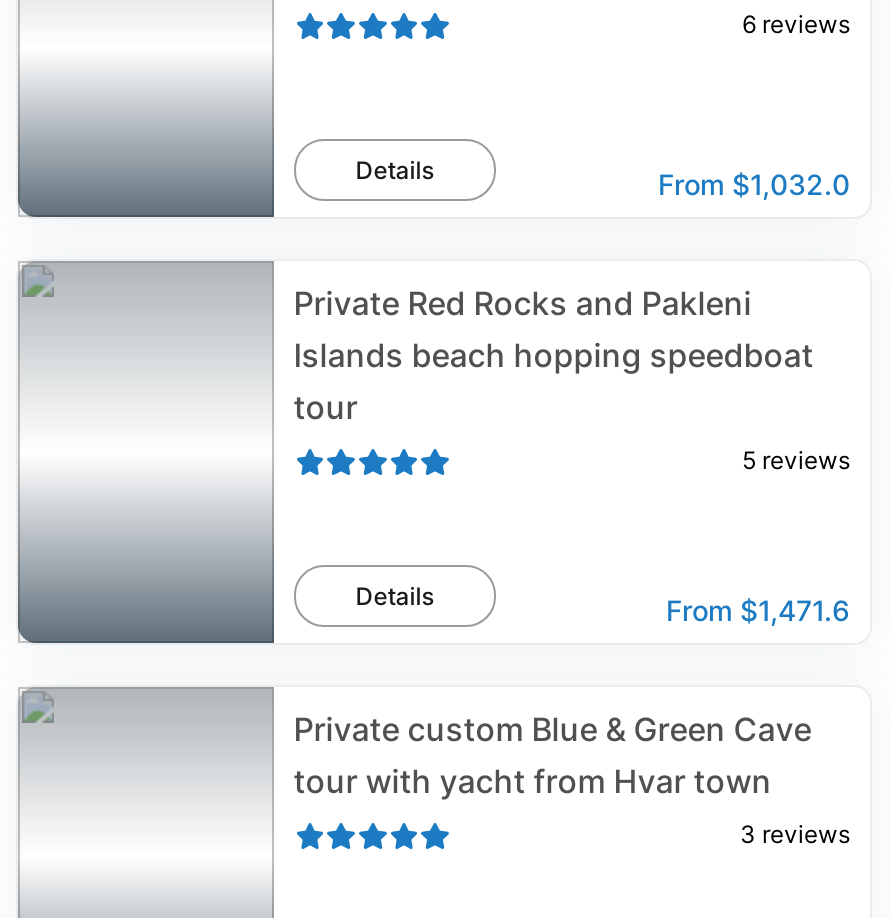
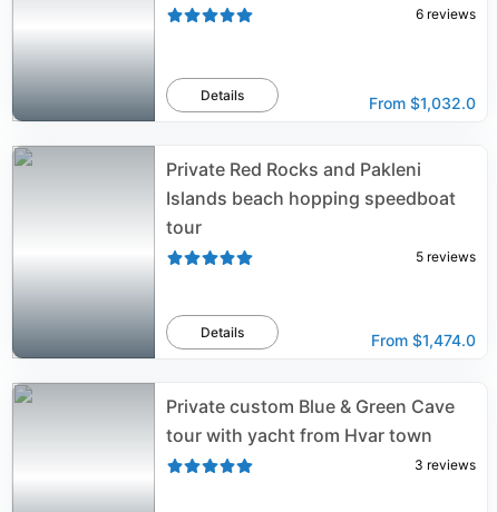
- From $1,471.6
+ From $1,474.0
